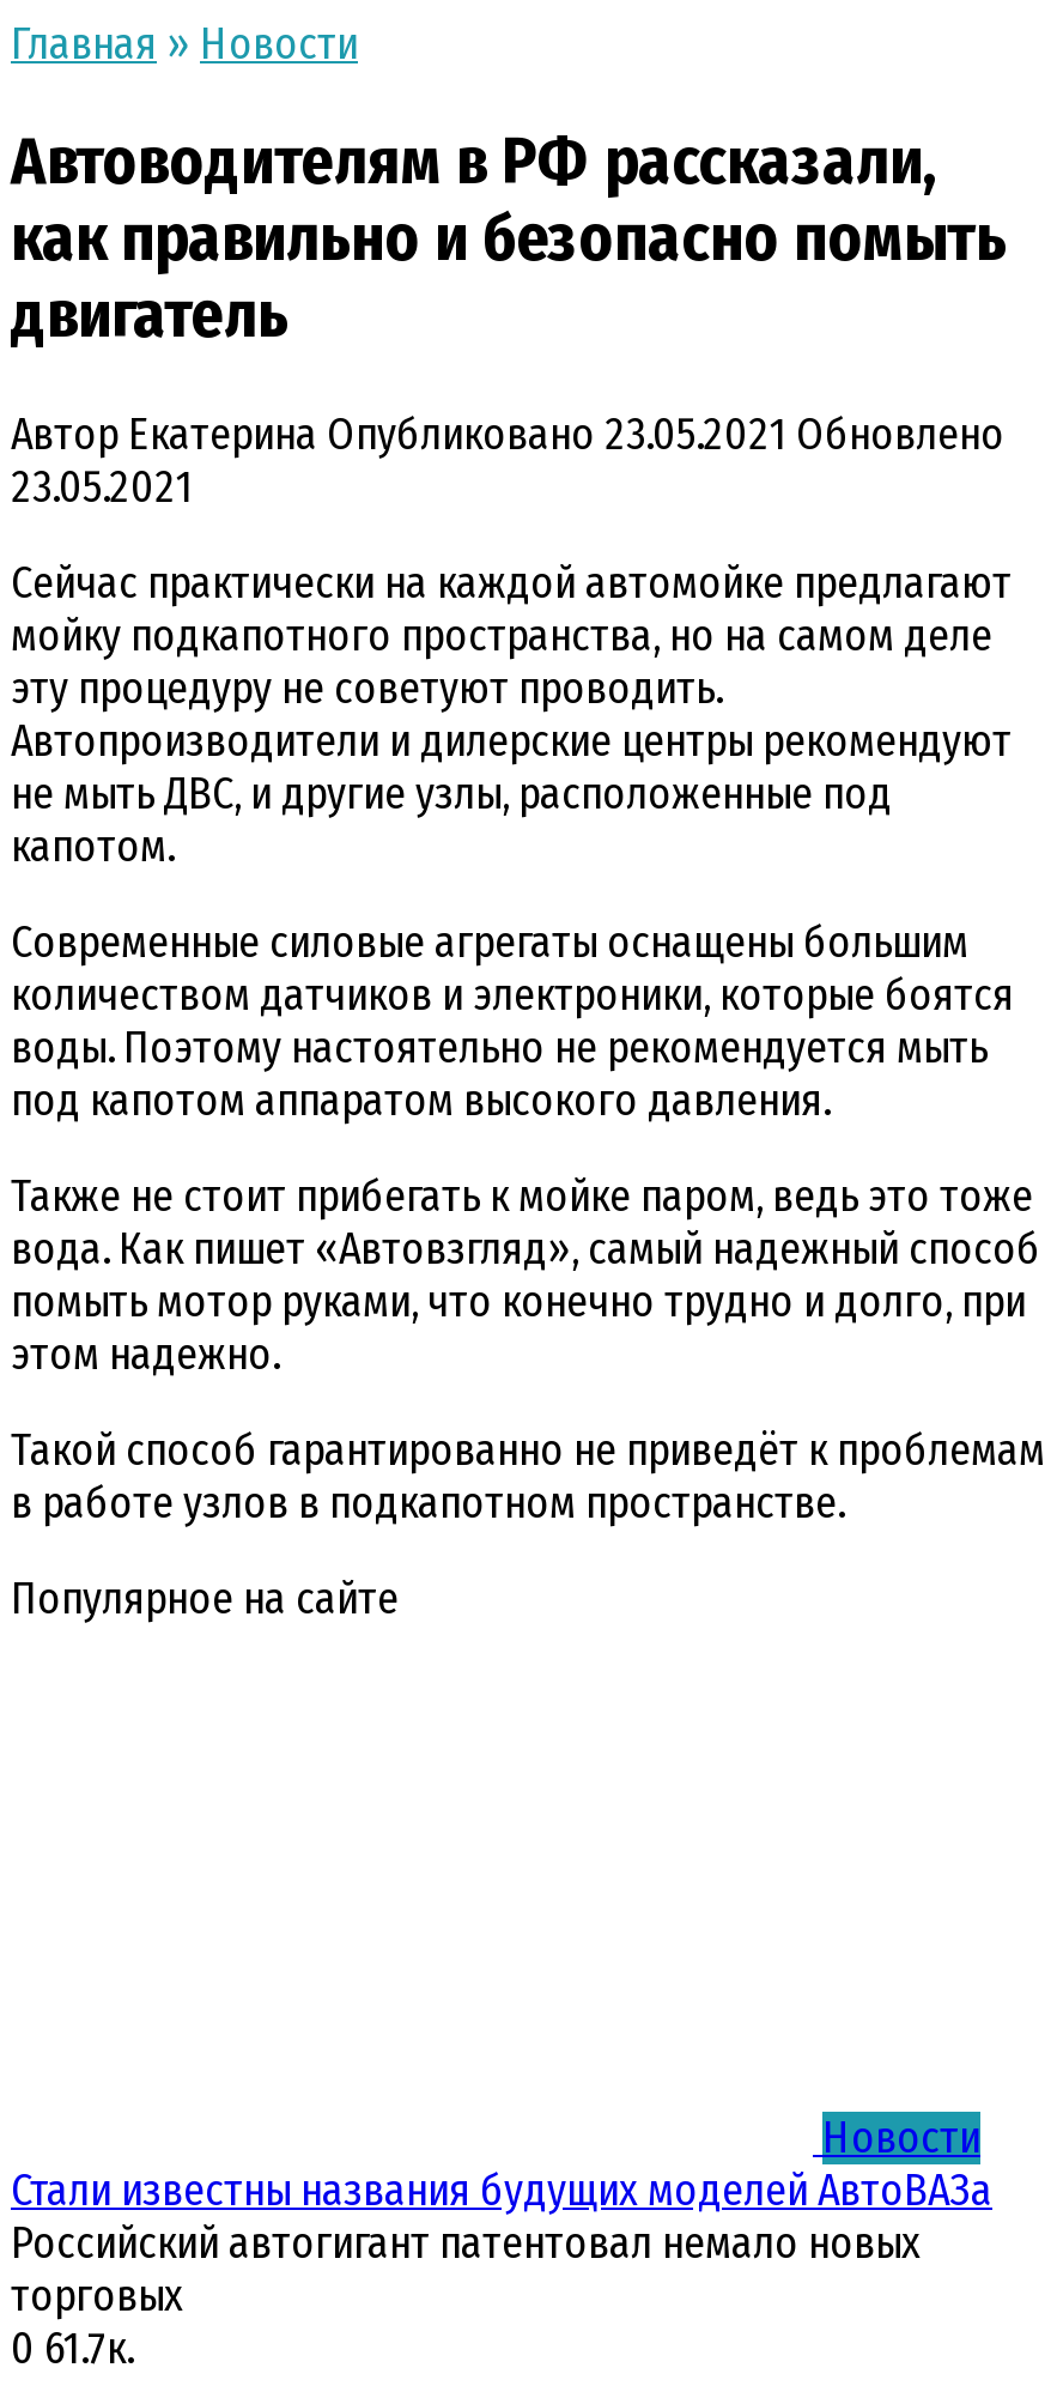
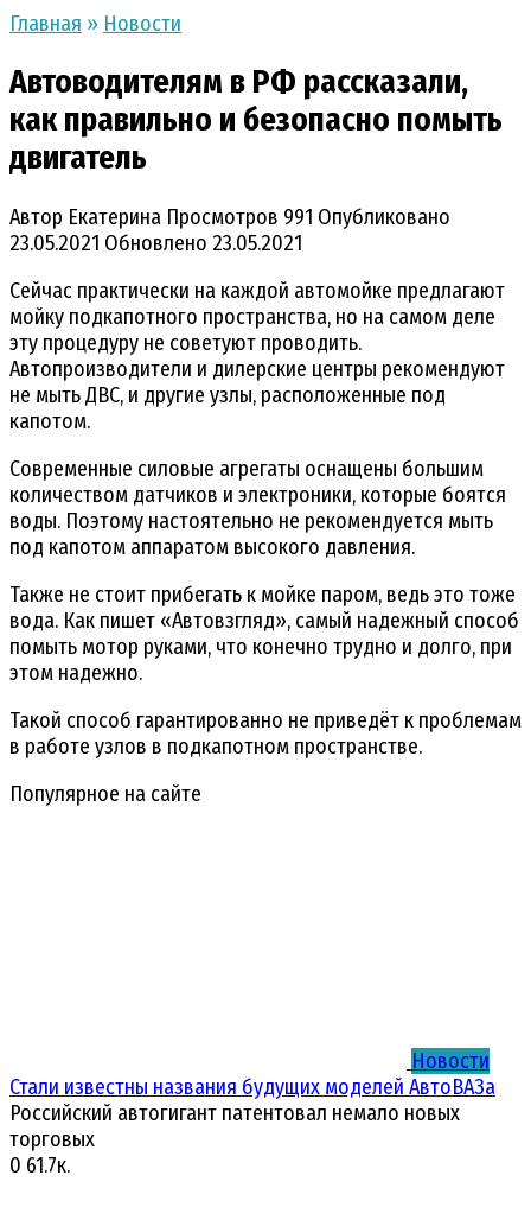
- Автор Екатерина Опубликовано 23.05.2021 Обновлено
- 23.05.2021
+ Автор Екатерина Просмотров 991 Опубликовано
+ 23.05.2021 Обновлено 23.05.2021
